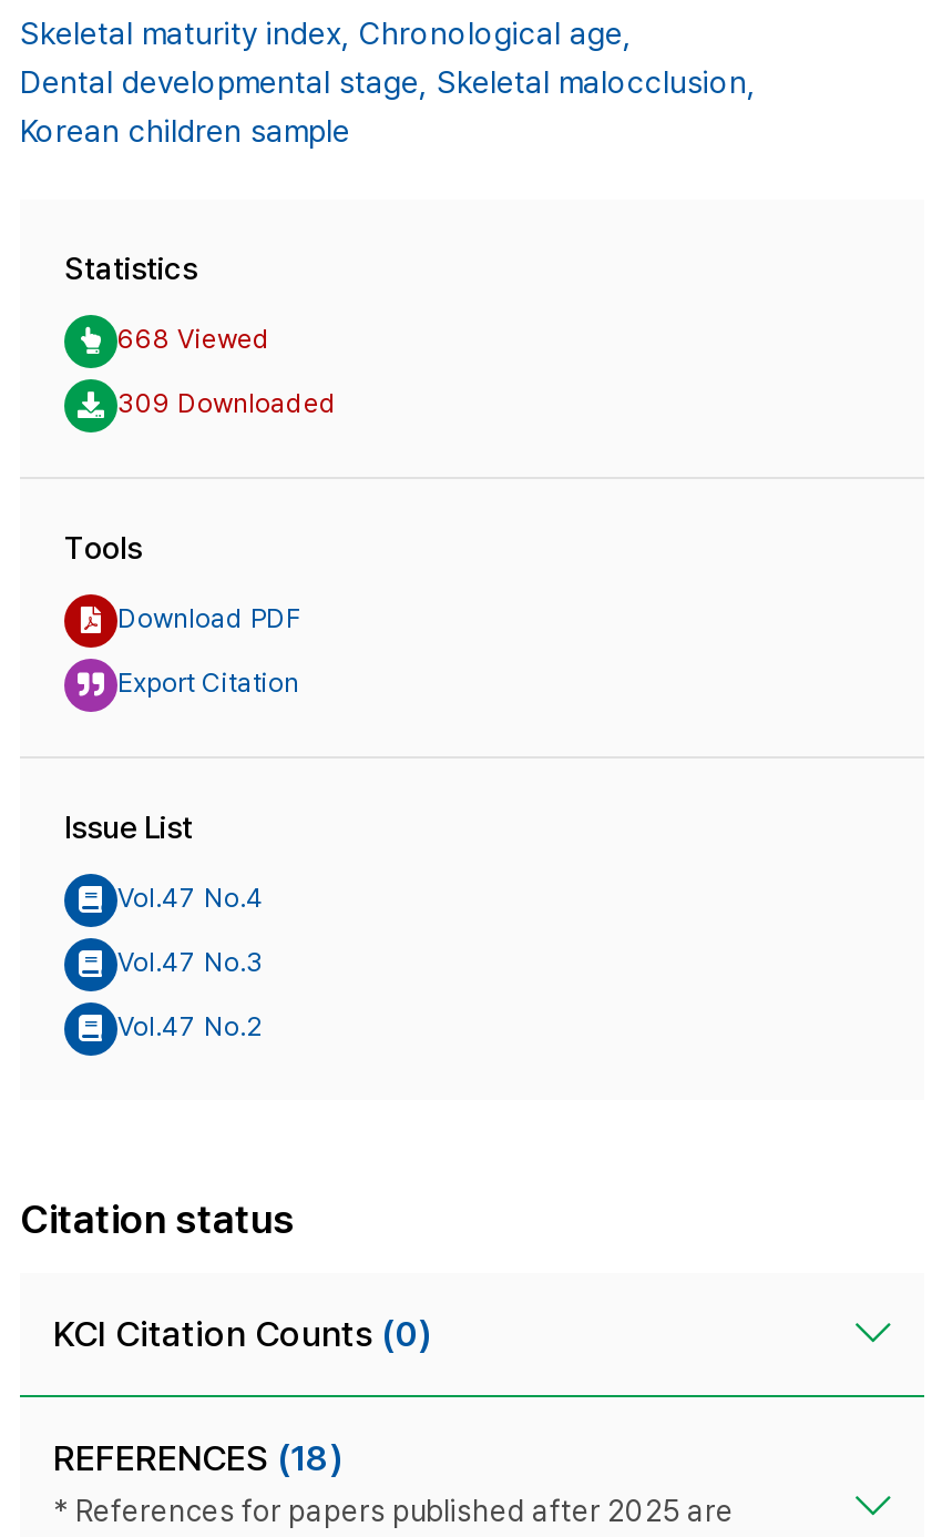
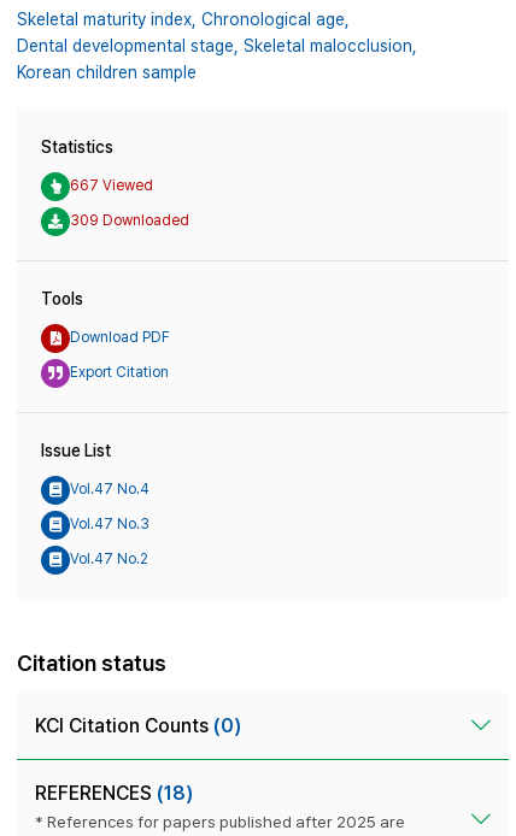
- 668 Viewed
+ 667 Viewed
